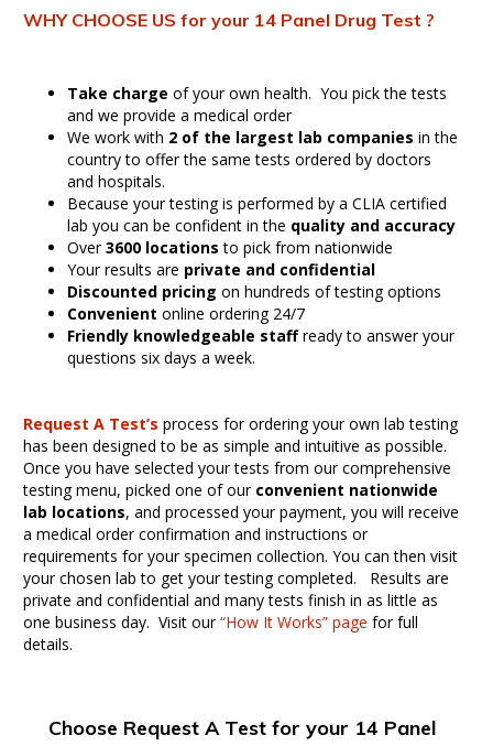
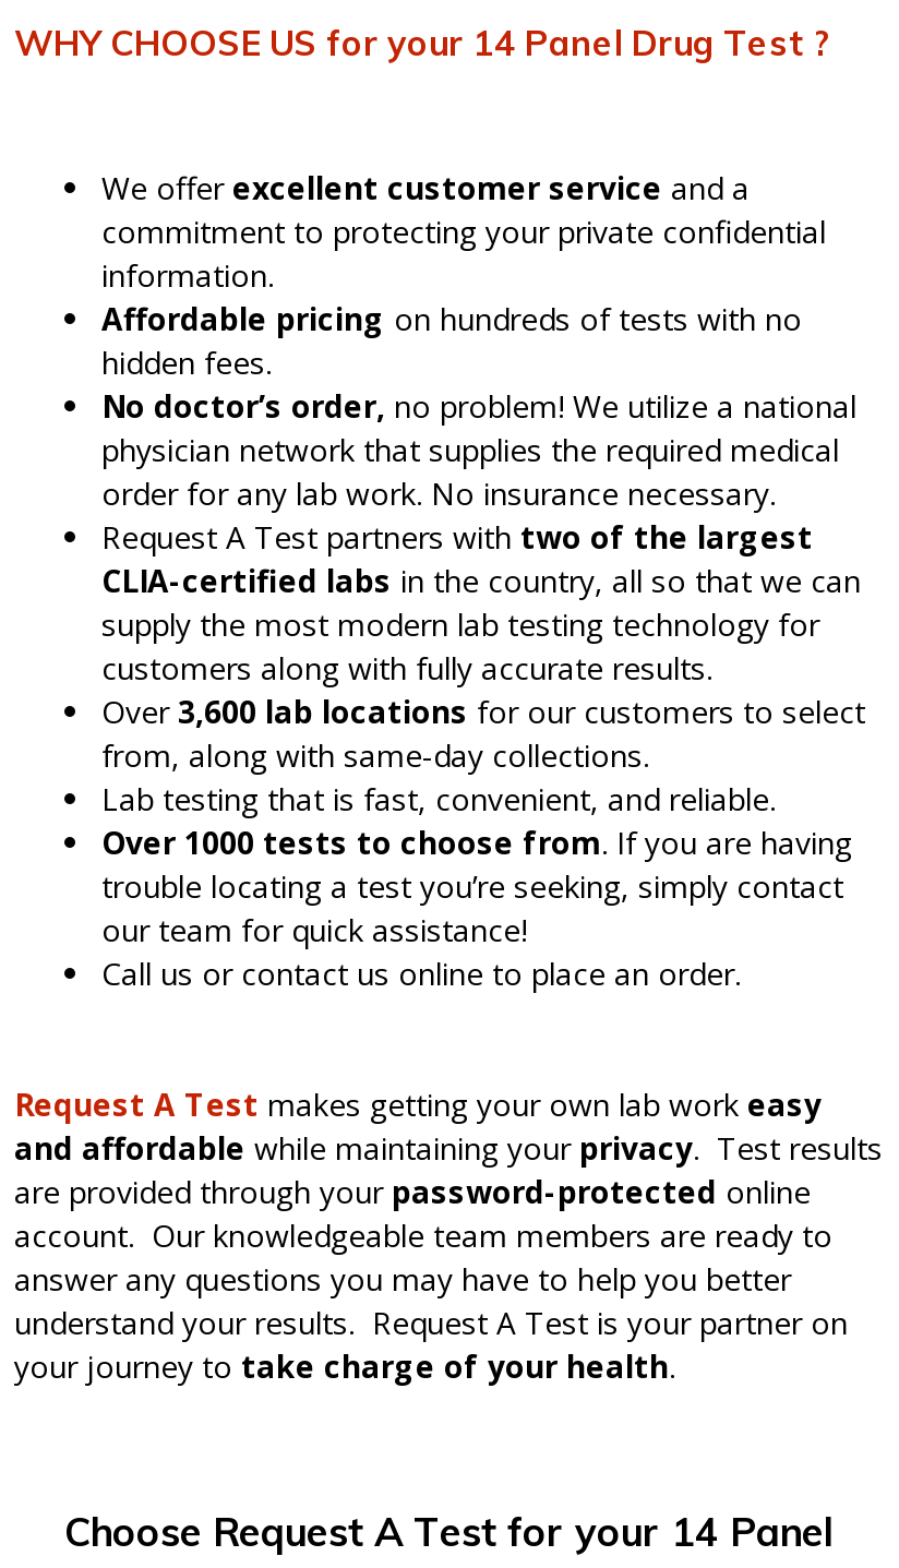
- Take charge of your own health. You pick the tests
- and we provide a medical order
- We work with 2 of the largest lab companies in the
- country to offer the same tests ordered by doctors
- and hospitals.
- Because your testing is performed by a CLIA certified
- lab you can be confident in the quality and accuracy
- Over 3600 locations to pick from nationwide
- Your results are private and confidential
- Discounted pricing on hundreds of testing options
- Convenient online ordering 24/7
- Friendly knowledgeable staff ready to answer your
- questions six days a week.
+ We offer excellent customer service and a
+ commitment to protecting your private confidential
+ information.
+ Affordable pricing on hundreds of tests with no
+ hidden fees.
+ No doctor’s order, no problem! We utilize a national
+ physician network that supplies the required medical
+ order for any lab work. No insurance necessary.
+ Request A Test partners with two of the largest
+ CLIA-certified labs in the country, all so that we can
+ supply the most modern lab testing technology for
+ customers along with fully accurate results.
+ Over 3,600 lab locations for our customers to select
+ from, along with same-day collections.
+ Lab testing that is fast, convenient, and reliable.
+ Over 1000 tests to choose from. If you are having
+ trouble locating a test you’re seeking, simply contact
+ our team for quick assistance!
+ Call us or contact us online to place an order.

- Request A Test’s process for ordering your own lab testing
- has been designed to be as simple and intuitive as possible.
- Once you have selected your tests from our comprehensive
- testing menu, picked one of our convenient nationwide
- lab locations, and processed your payment, you will receive
- a medical order confirmation and instructions or
- requirements for your specimen collection. You can then visit
- your chosen lab to get your testing completed. Results are
- private and confidential and many tests finish in as little as
- one business day. Visit our “How It Works” page for full
- details.
+ Request A Test makes getting your own lab work easy
+ and affordable while maintaining your privacy. Test results
+ are provided through your password-protected online
+ account. Our knowledgeable team members are ready to
+ answer any questions you may have to help you better
+ understand your results. Request A Test is your partner on
+ your journey to take charge of your health.
